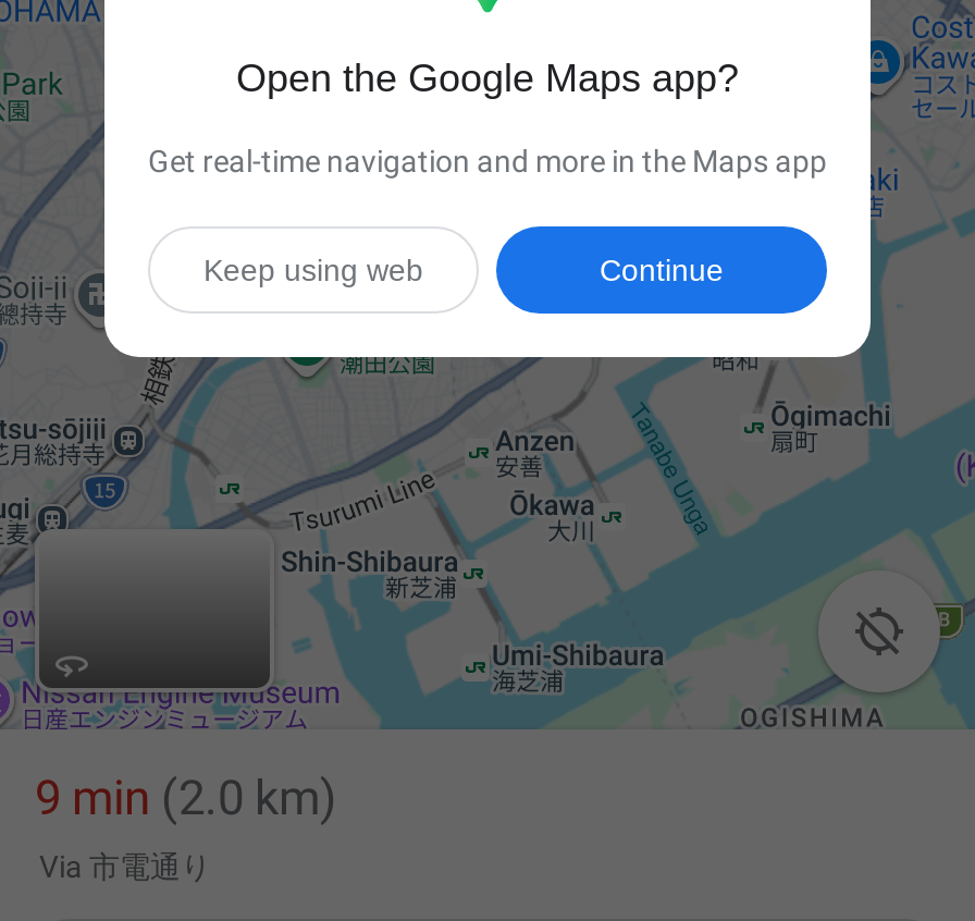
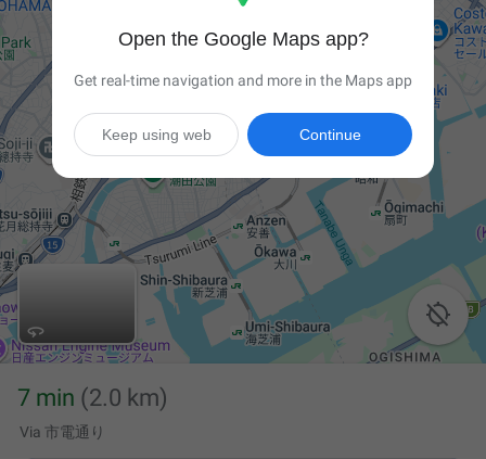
- 9 min (2.0 km)
+ 7 min (2.0 km)
